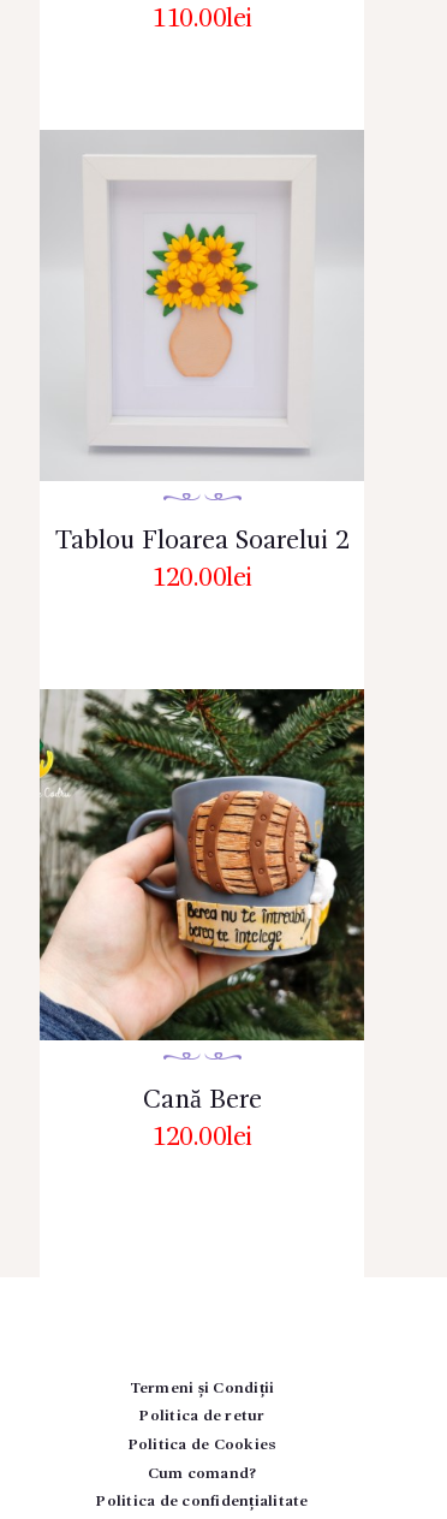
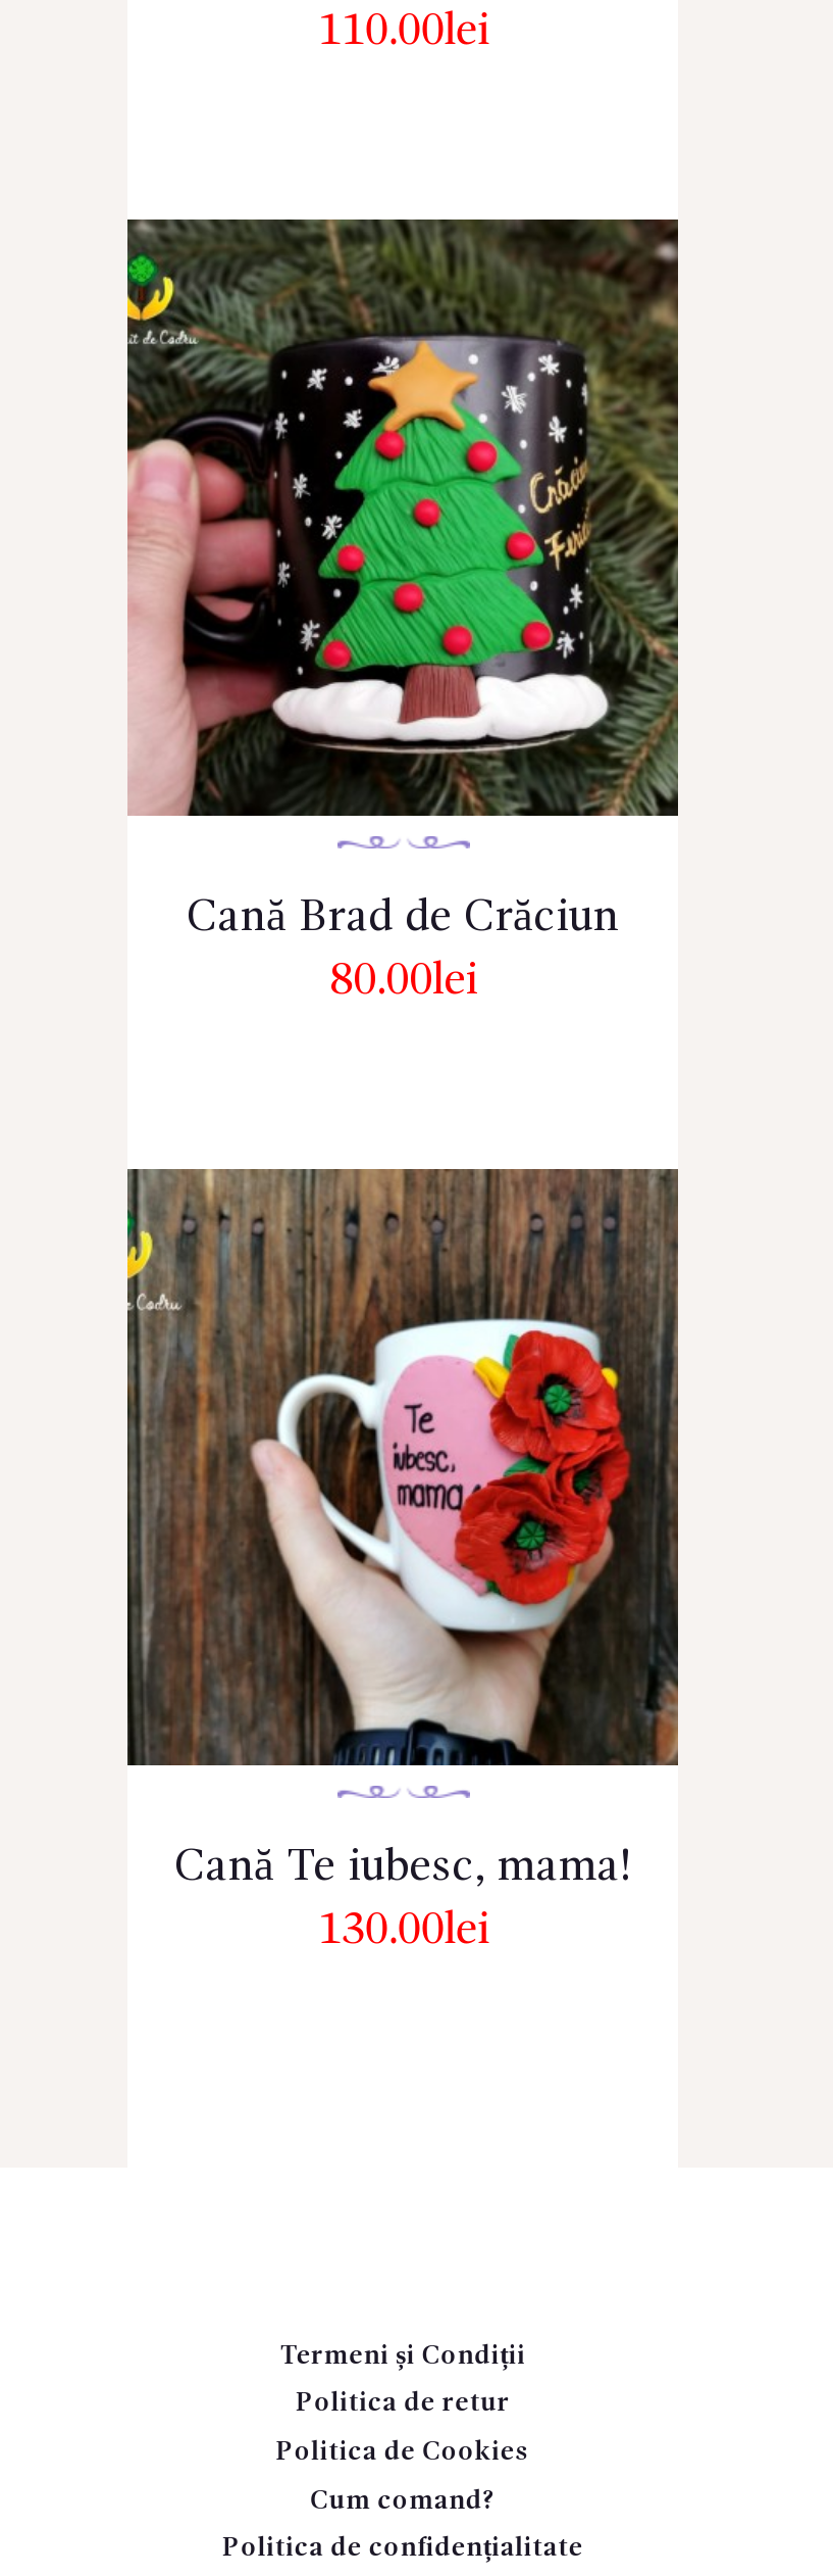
- [image]
- Tablou Floarea Soarelui 2
- 120.00lei
+ [image]
+ Cană Brad de Crăciun
+ 80.00lei

- [image]
- Cană Bere
- 120.00lei
+ [image]
+ Cană Te iubesc, mama!
+ 130.00lei
